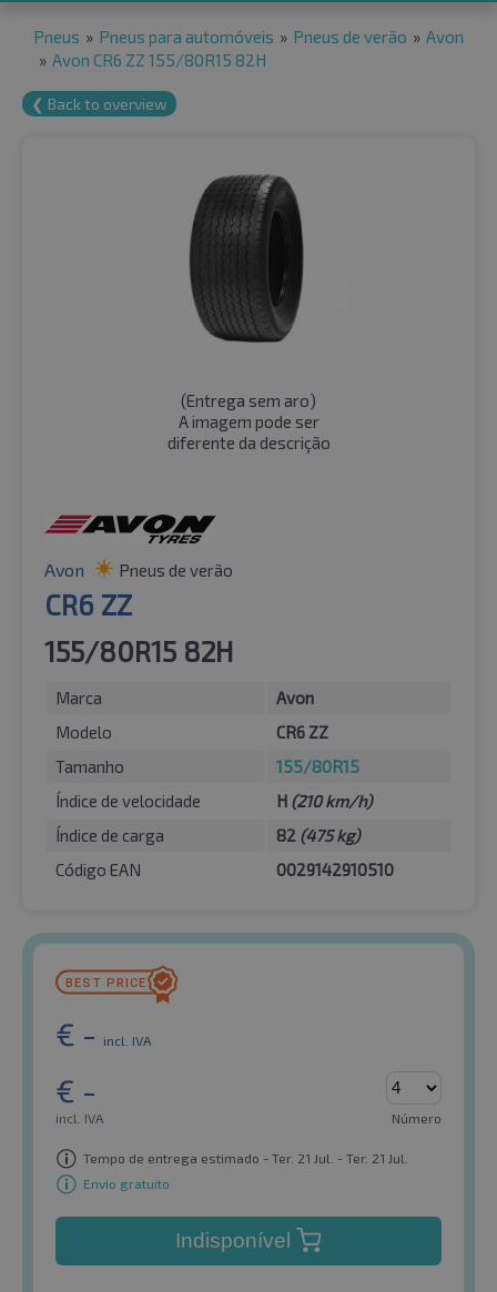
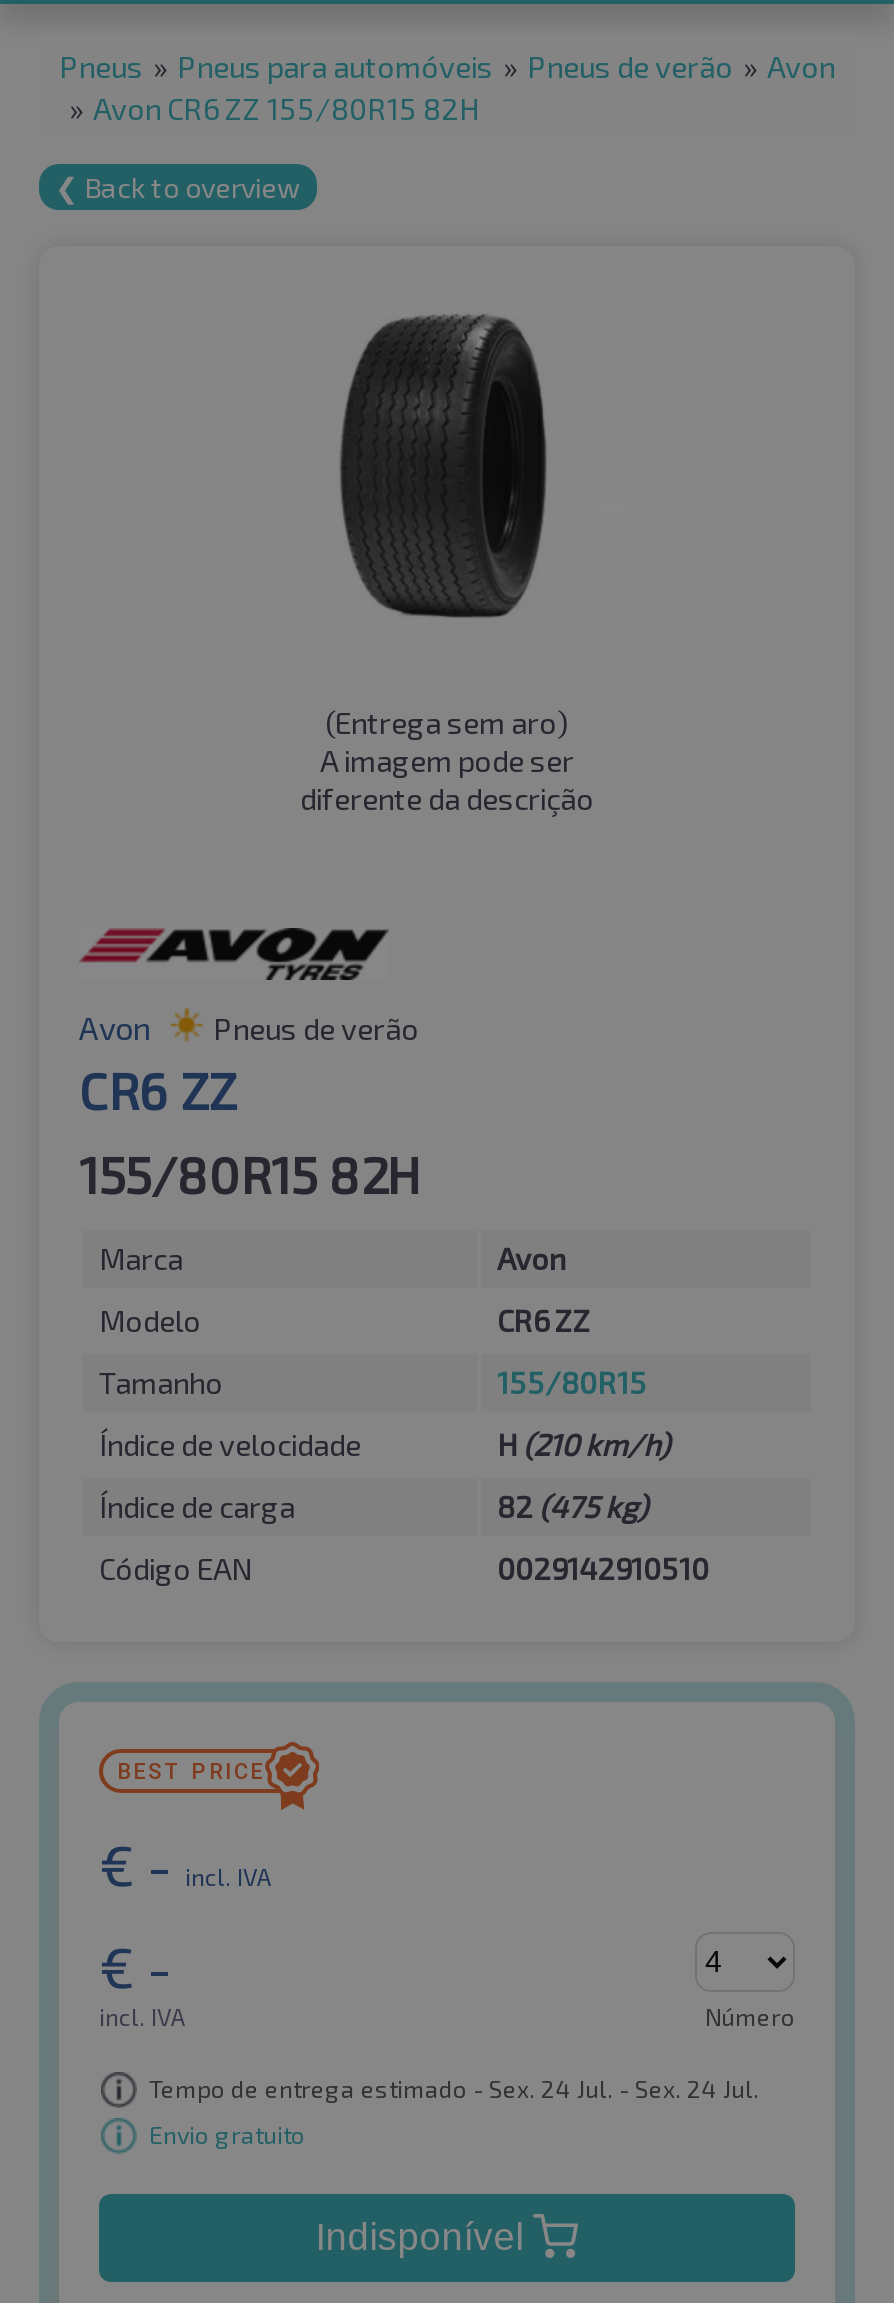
- Tempo de entrega estimado - Ter. 21 Jul. - Ter. 21 Jul.
+ Tempo de entrega estimado - Sex. 24 Jul. - Sex. 24 Jul.
